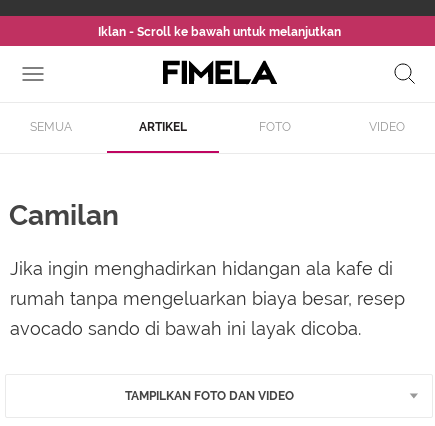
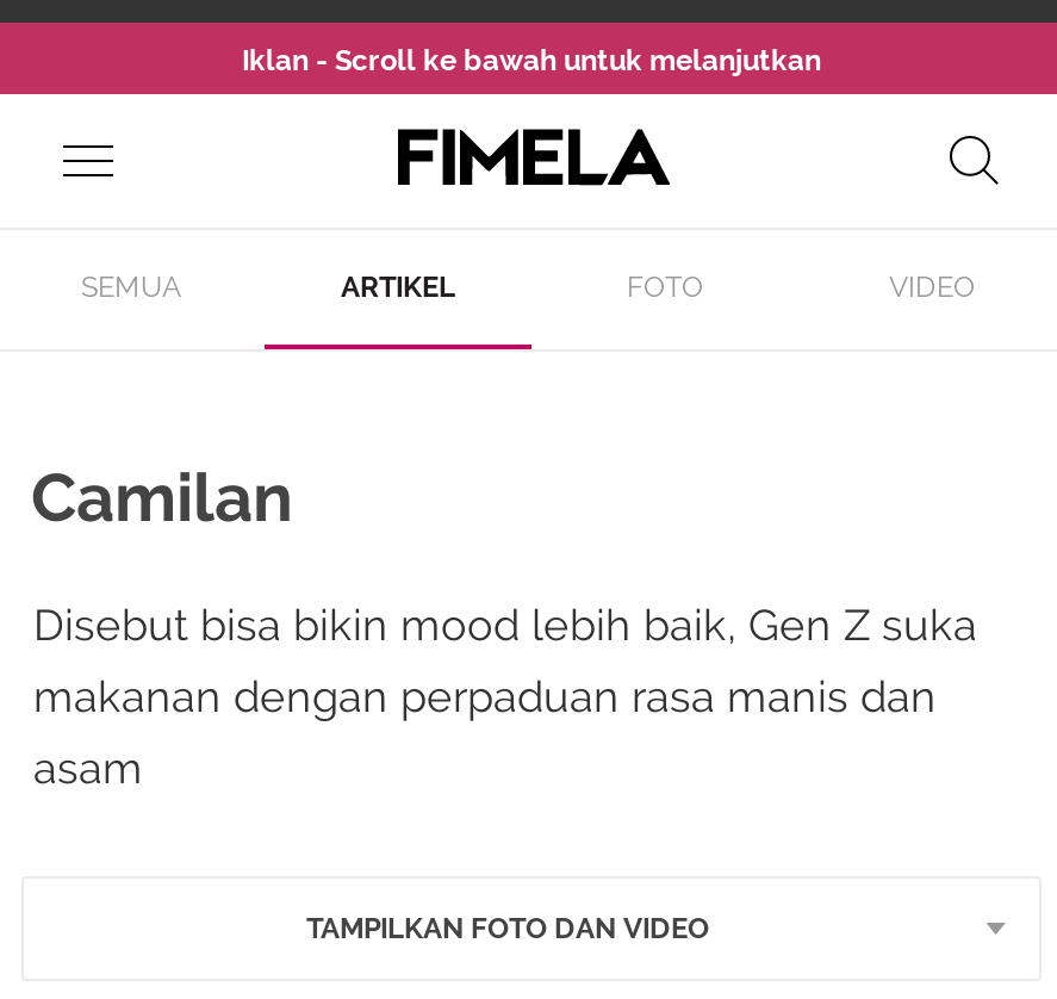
- Jika ingin menghadirkan hidangan ala kafe di
- rumah tanpa mengeluarkan biaya besar, resep
- avocado sando di bawah ini layak dicoba.
+ Disebut bisa bikin mood lebih baik, Gen Z suka
+ makanan dengan perpaduan rasa manis dan
+ asam
